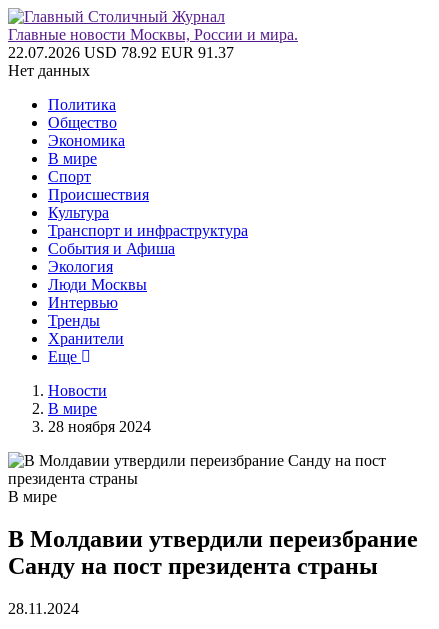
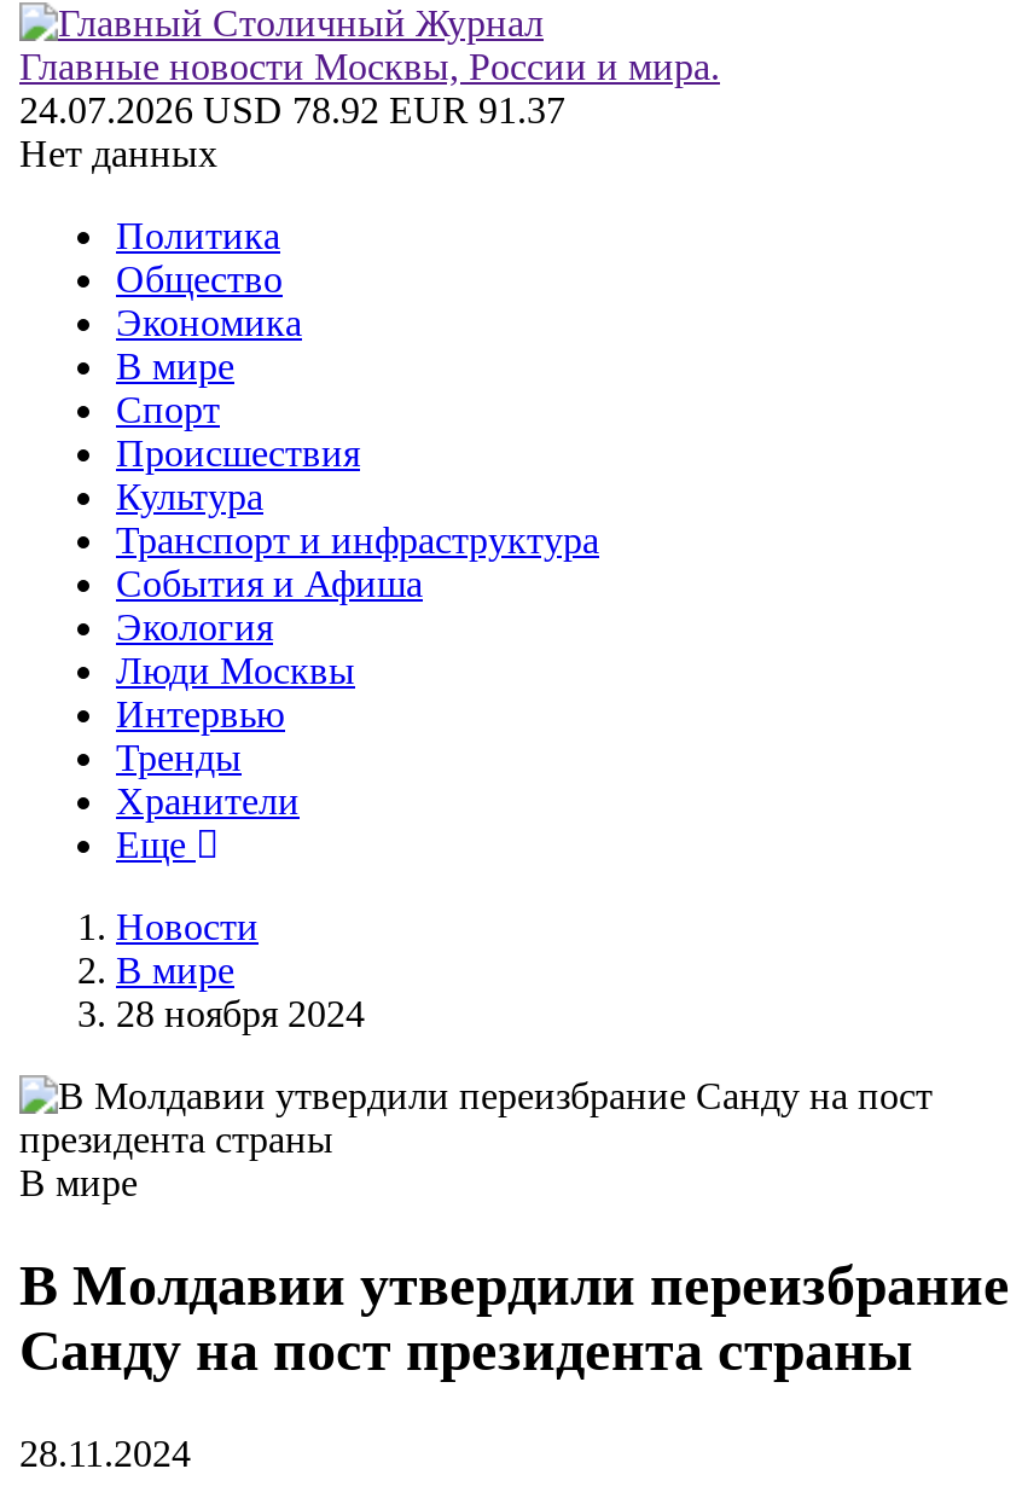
- 22.07.2026 USD 78.92 EUR 91.37
+ 24.07.2026 USD 78.92 EUR 91.37
